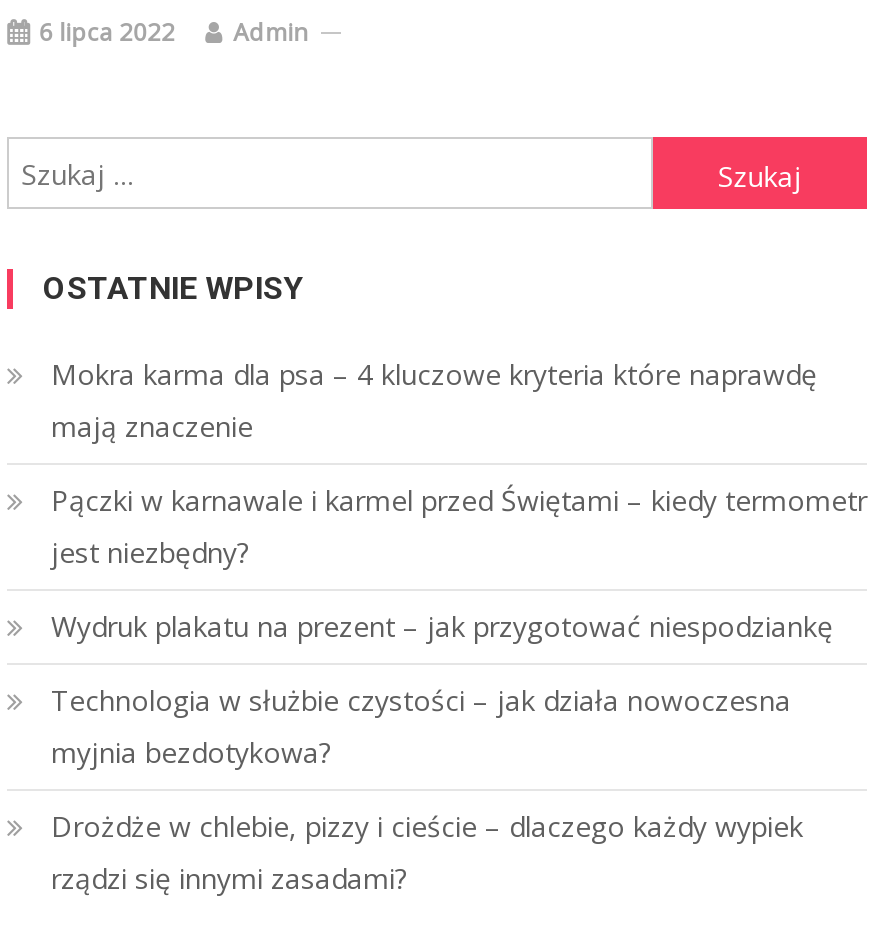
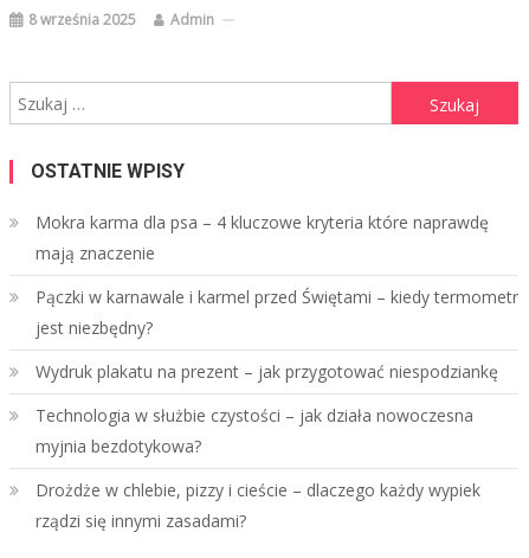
- 6 lipca 2022 Admin
+ 8 września 2025 Admin
